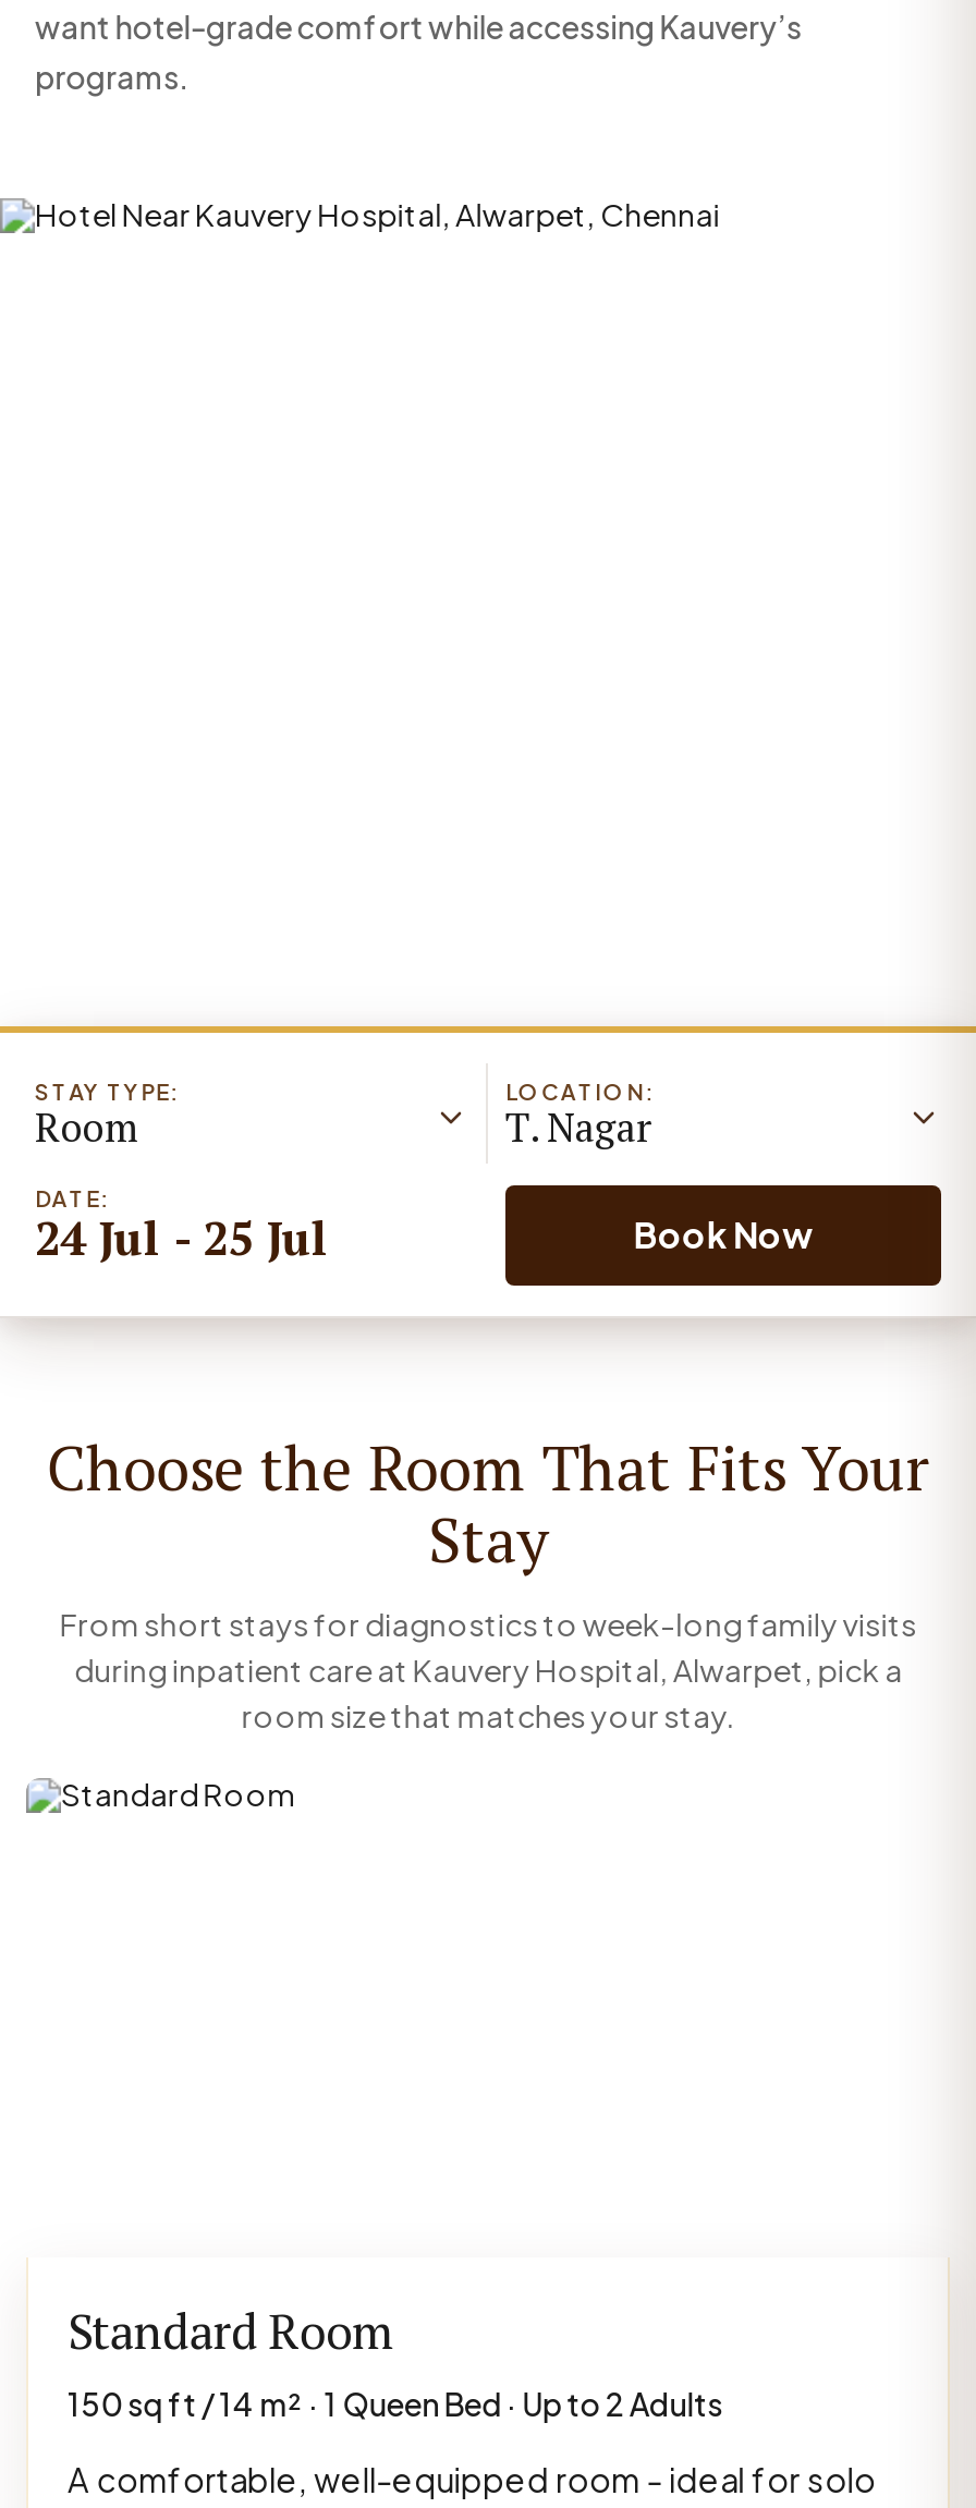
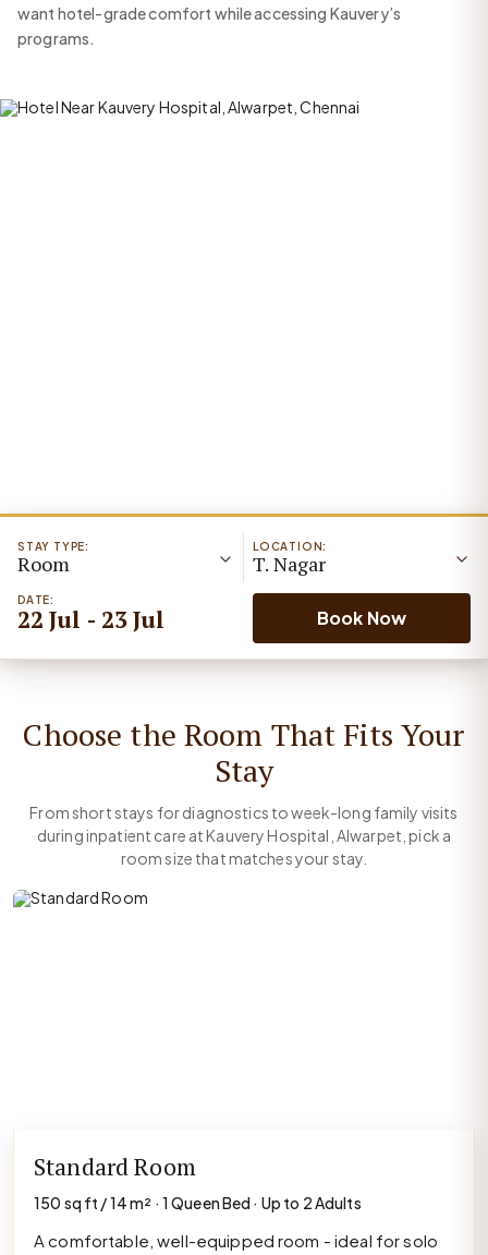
- 24 Jul - 25 Jul
+ 22 Jul - 23 Jul
